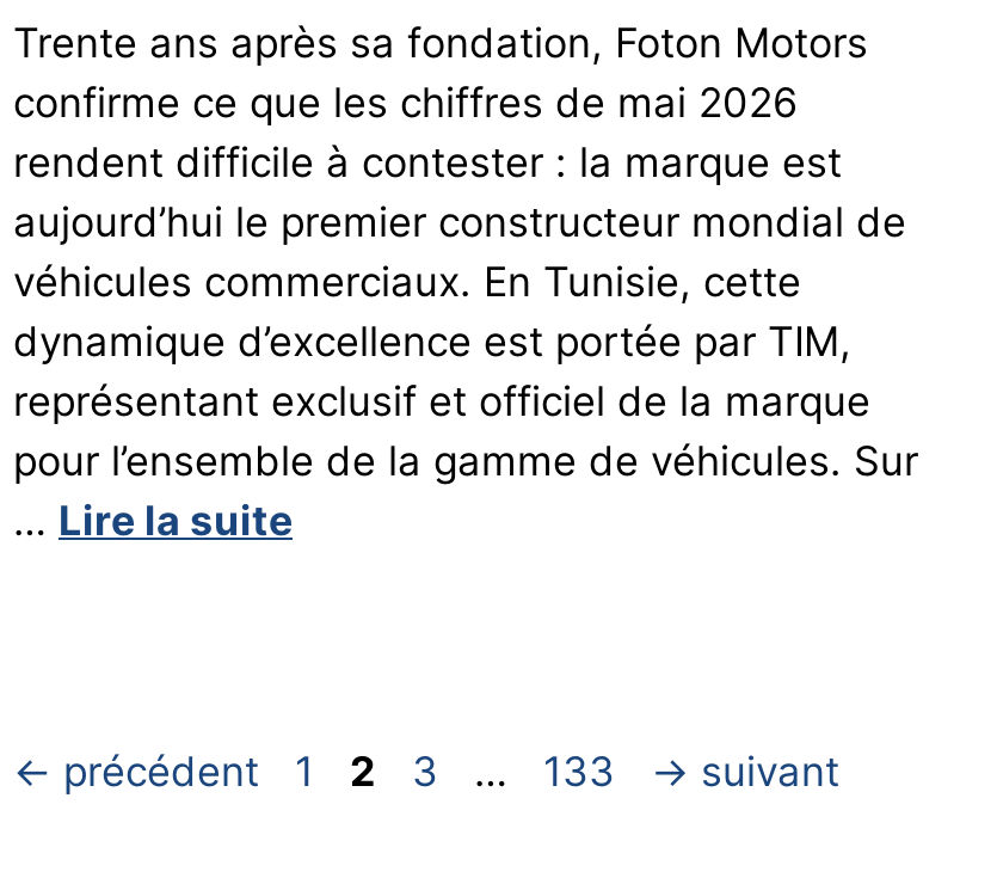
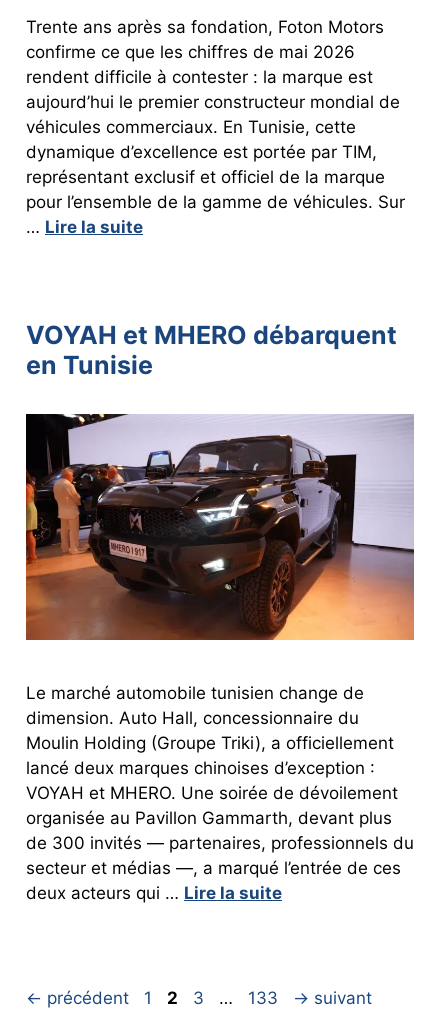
+ [image]

+ VOYAH et MHERO débarquent
+ en Tunisie

+ Le marché automobile tunisien change de
+ dimension. Auto Hall, concessionnaire du
+ Moulin Holding (Groupe Triki), a officiellement
+ lancé deux marques chinoises d’exception :
+ VOYAH et MHERO. Une soirée de dévoilement
+ organisée au Pavillon Gammarth, devant plus
+ de 300 invités — partenaires, professionnels du
+ secteur et médias —, a marqué l’entrée de ces
+ deux acteurs qui … Lire la suite
